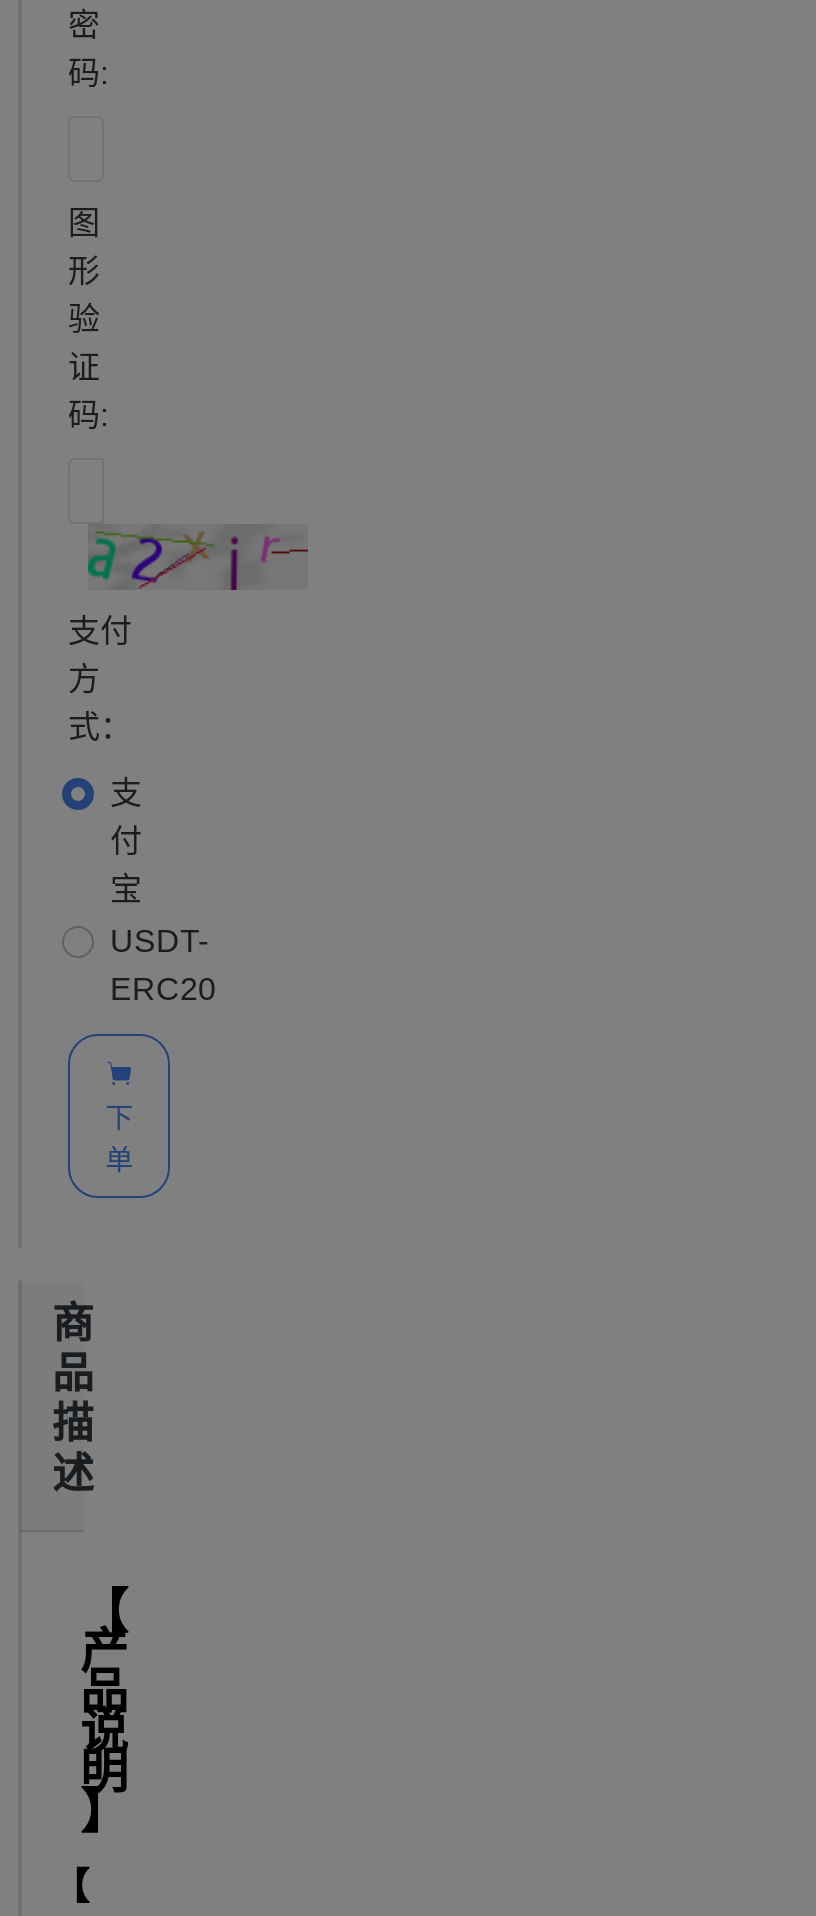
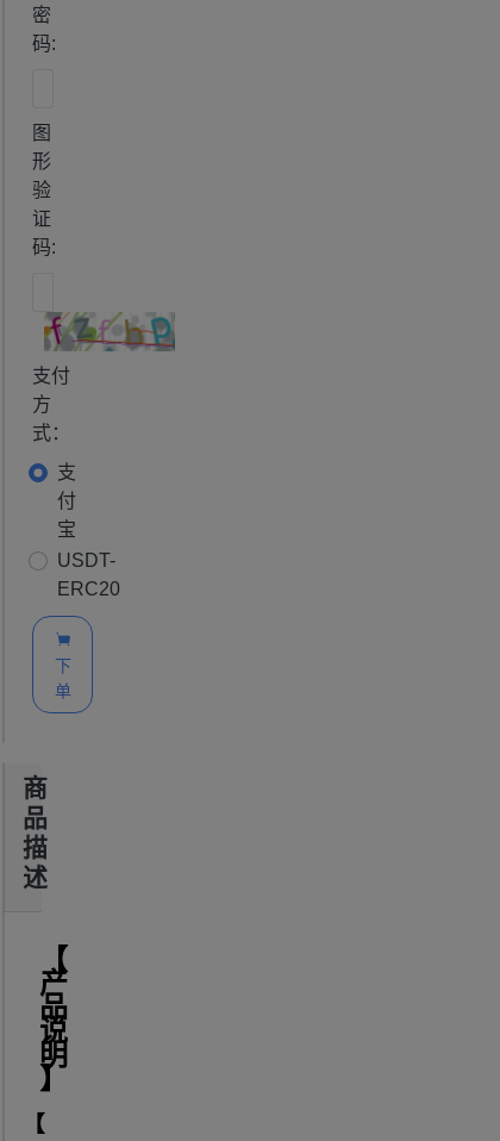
- [image]
+ [image]
